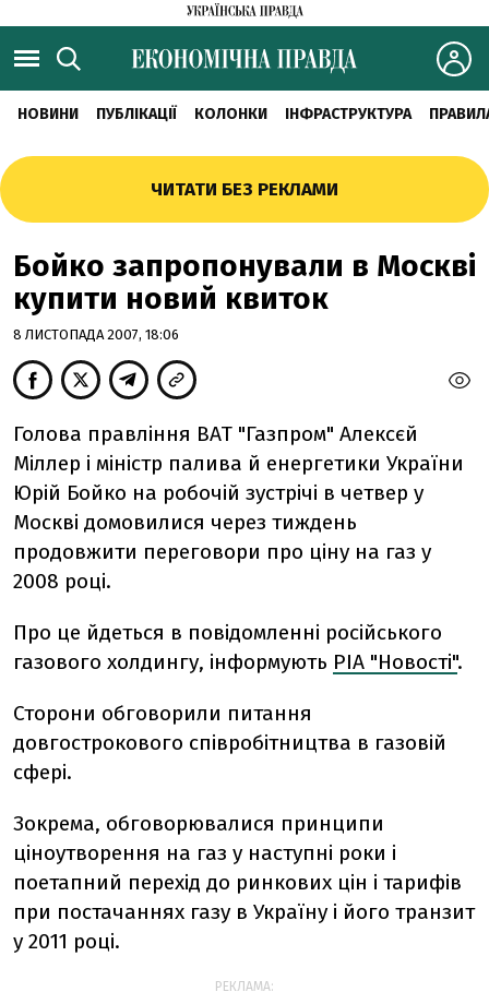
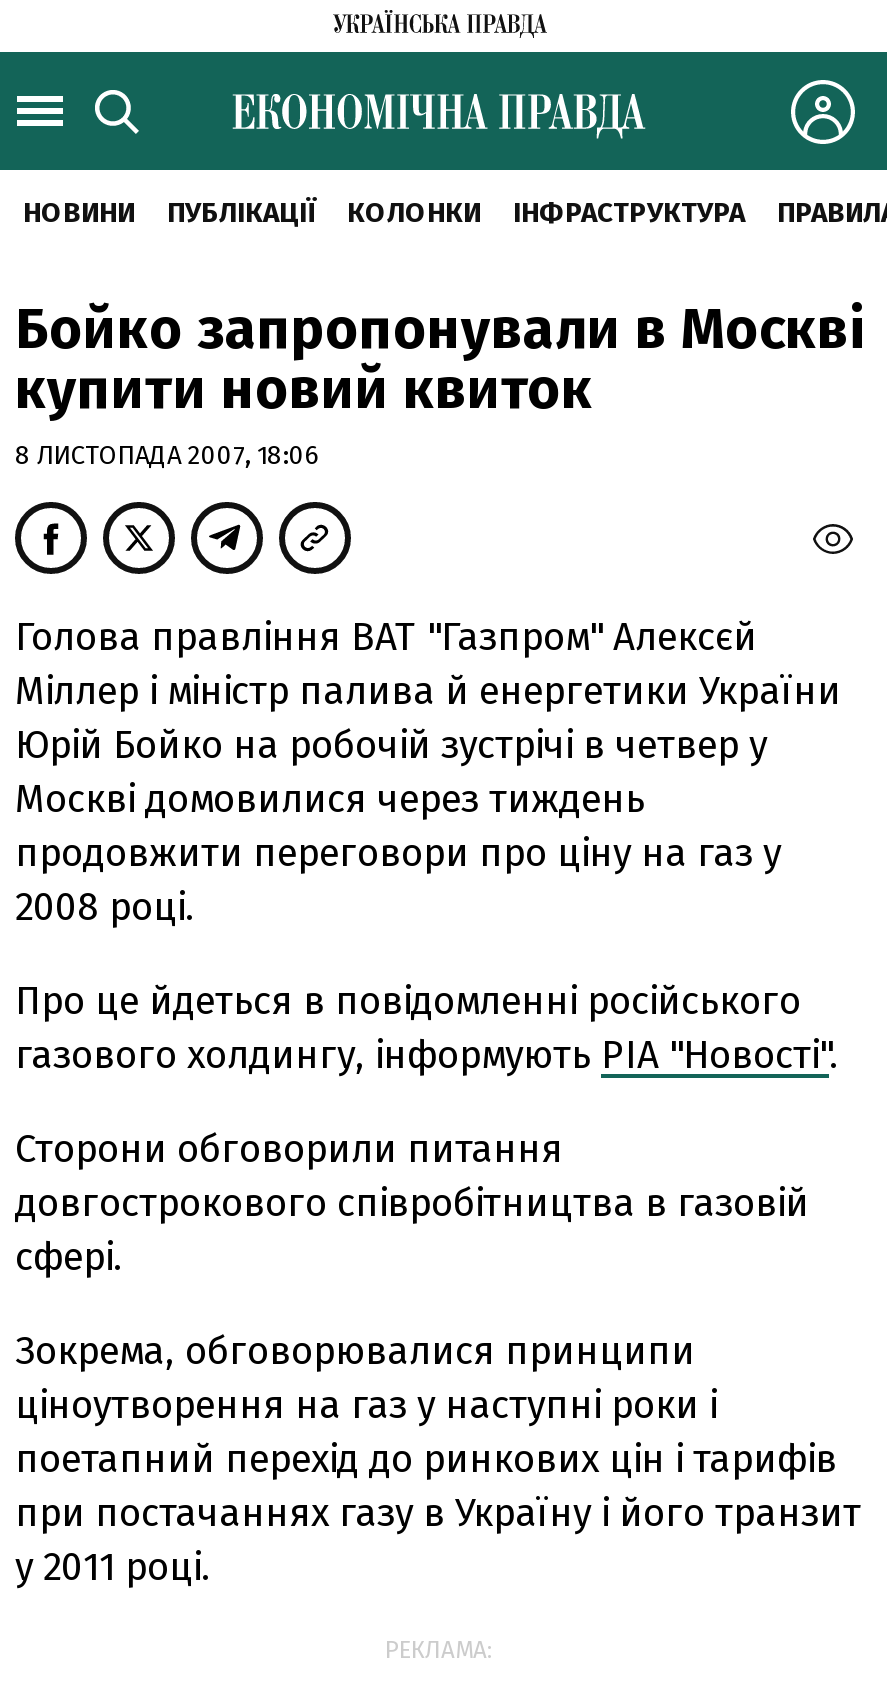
- ЧИТАТИ БЕЗ РЕКЛАМИ
